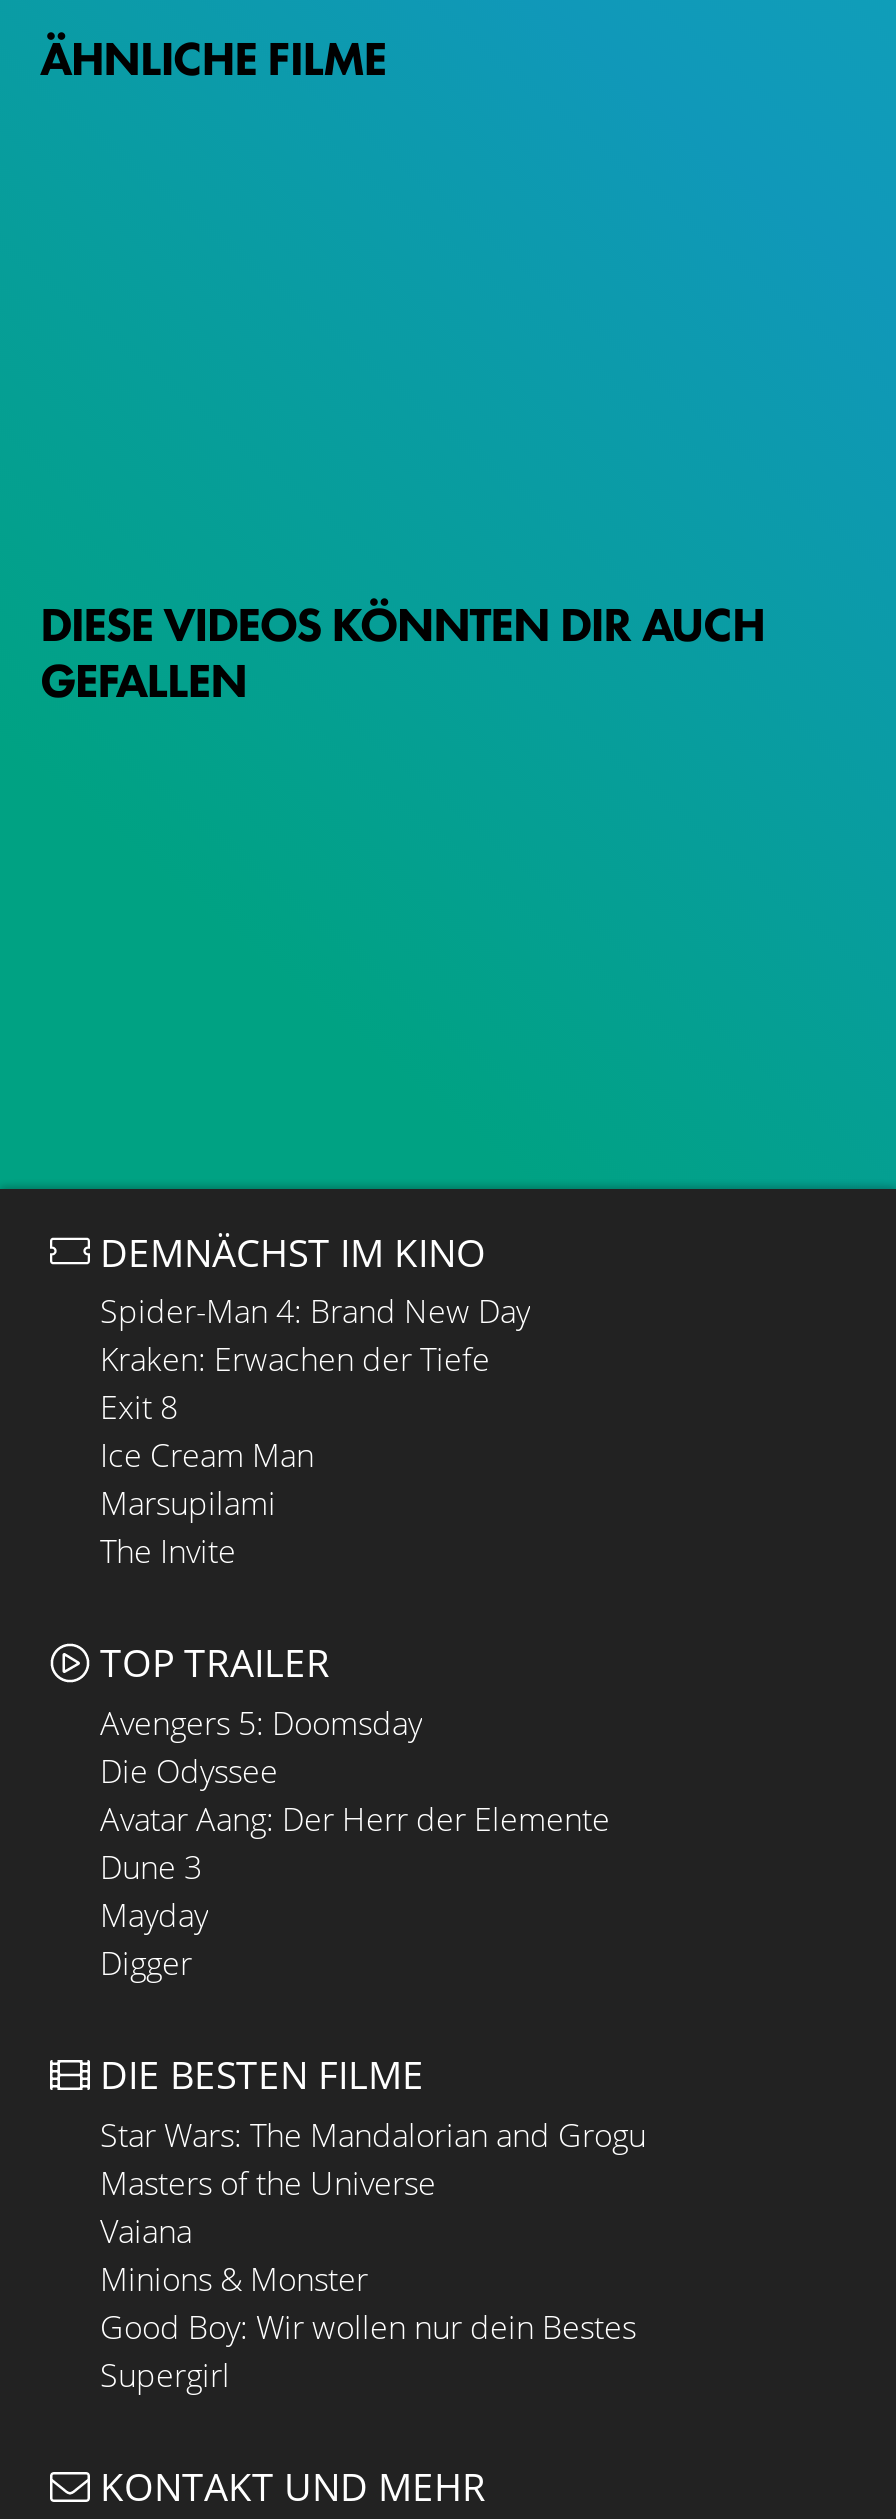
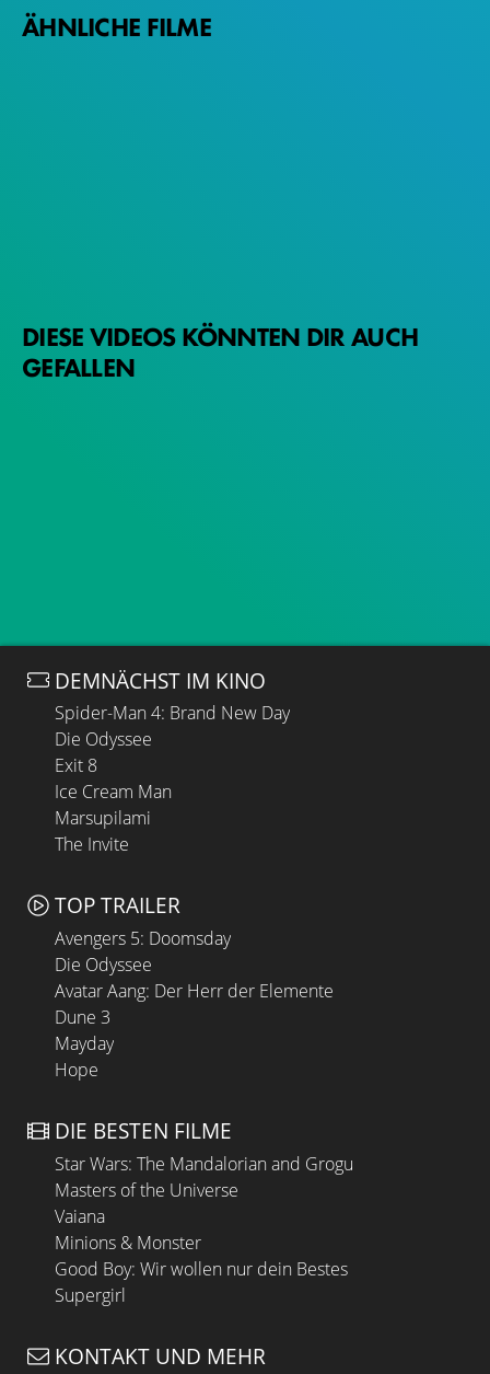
- Kraken: Erwachen der Tiefe
+ Die Odyssee

- Digger
+ Hope
